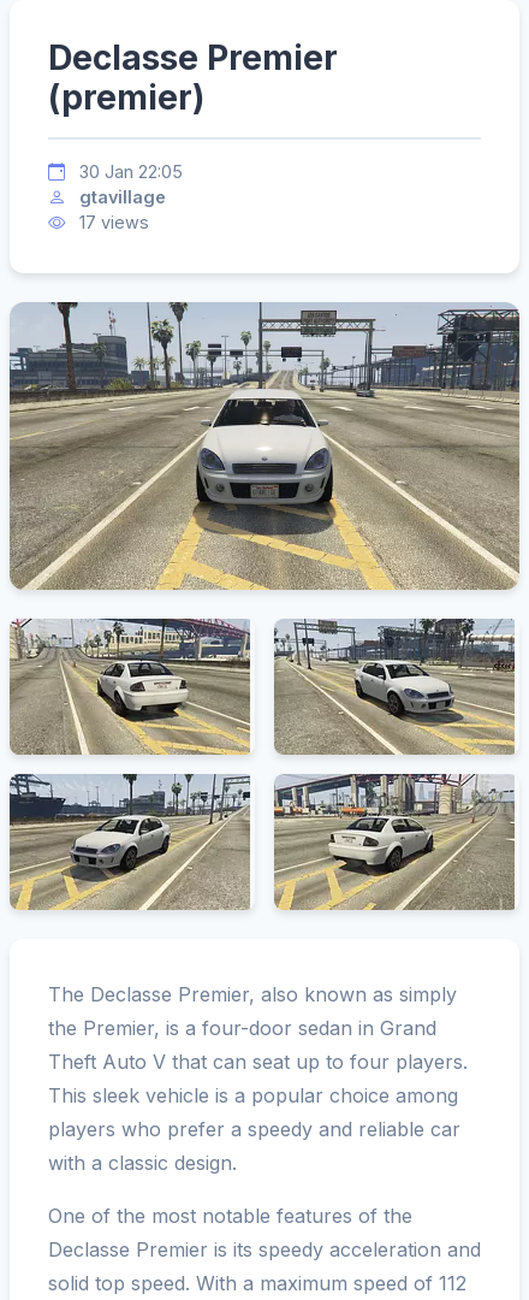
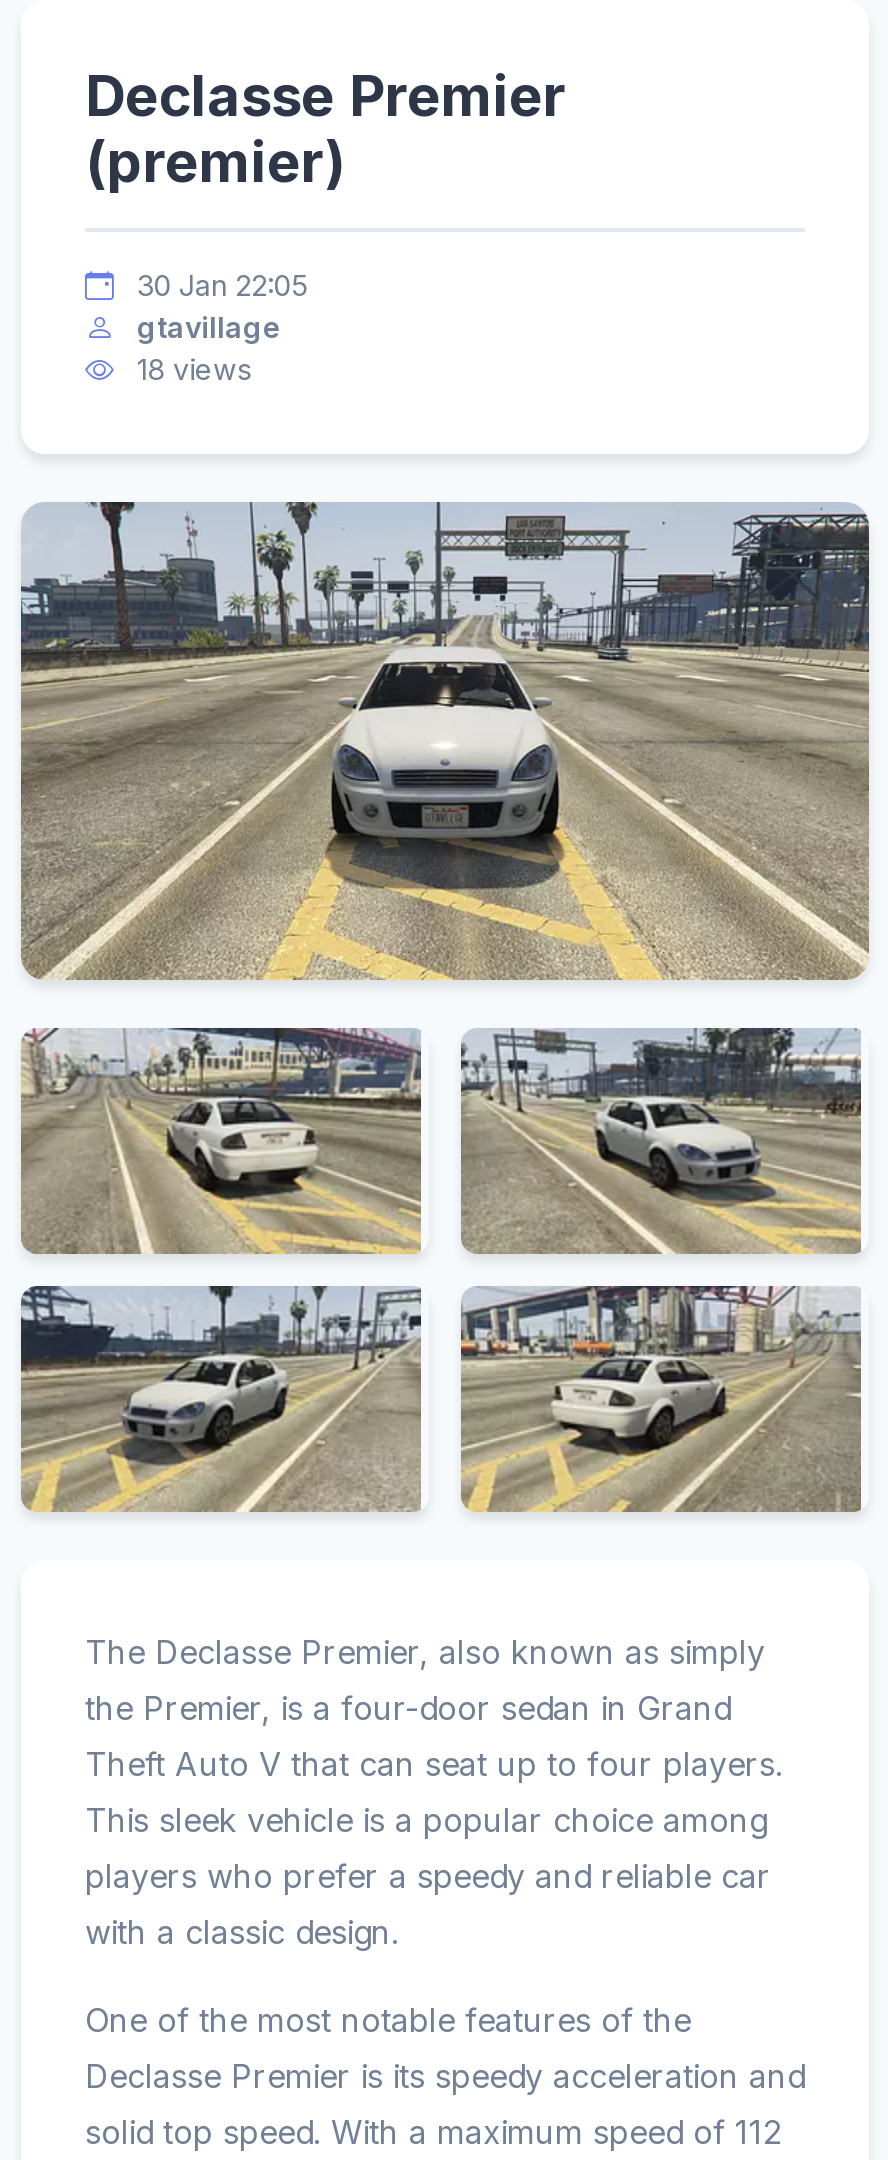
- 17 views
+ 18 views
